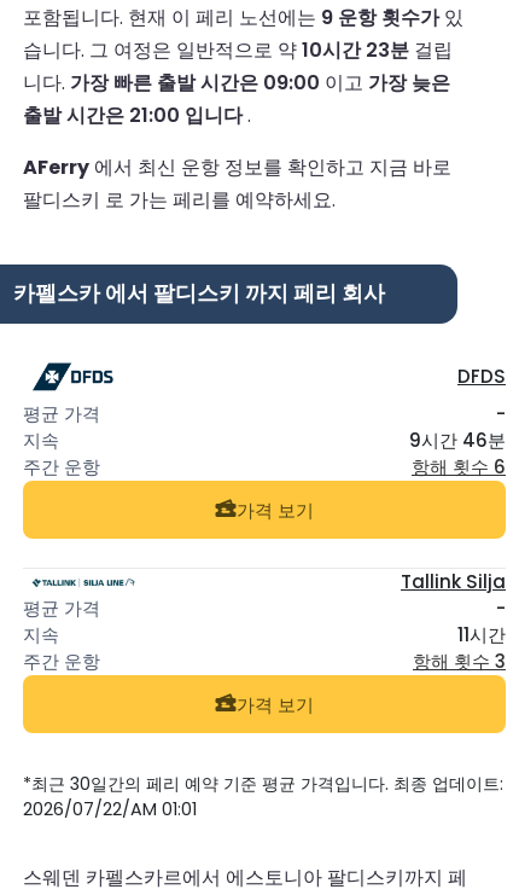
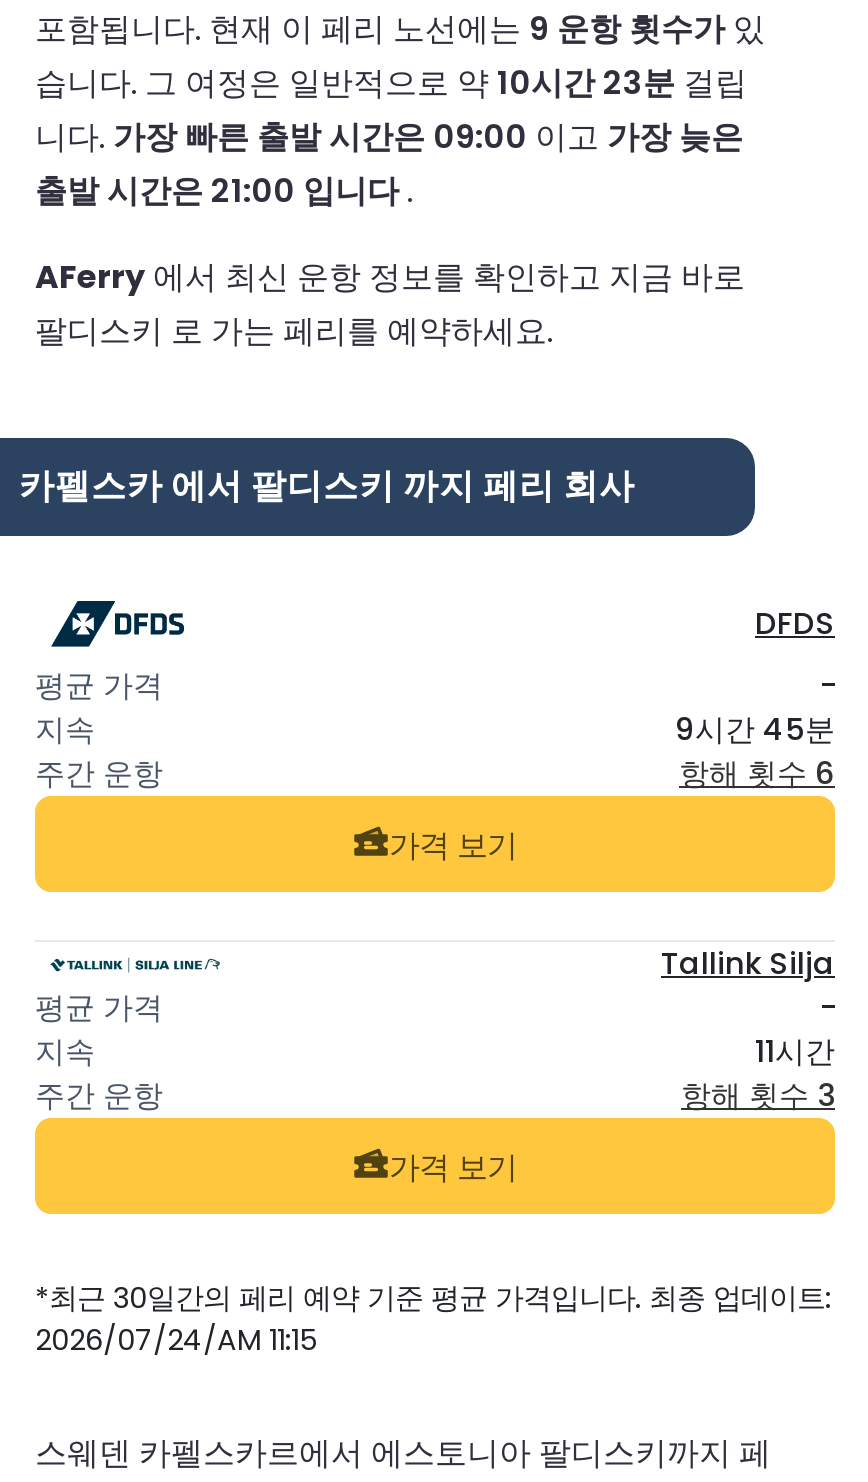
- 9시간 46분
+ 9시간 45분

- 2026/07/22/AM 01:01
+ 2026/07/24/AM 11:15
